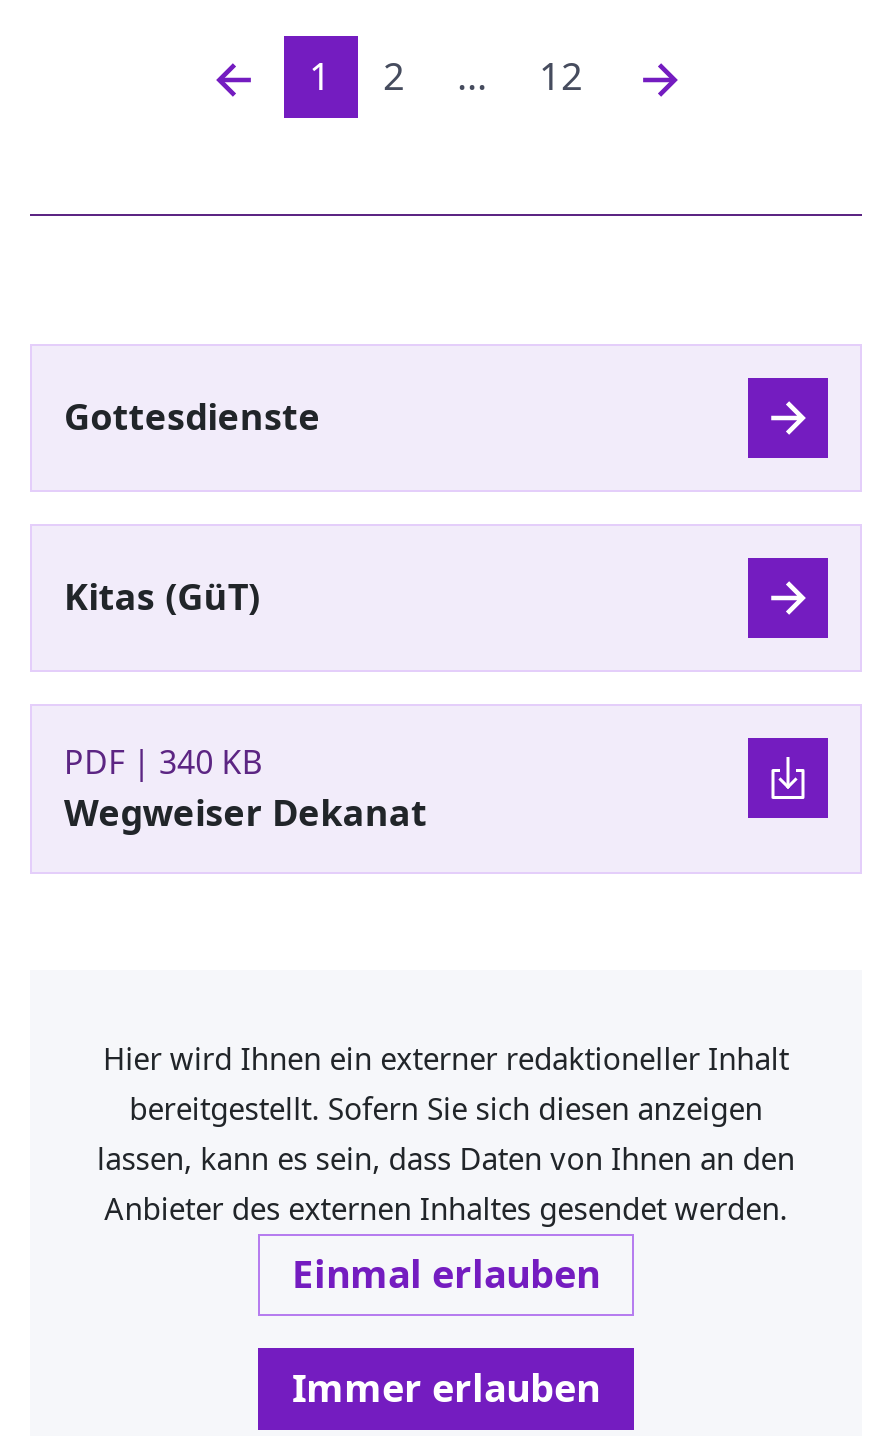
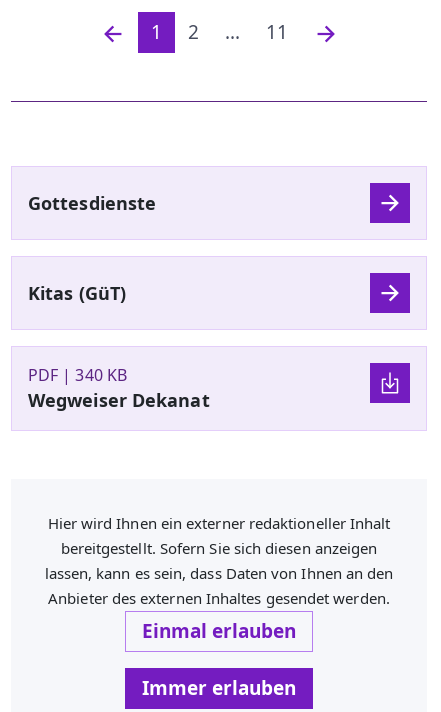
- 12
+ 11
